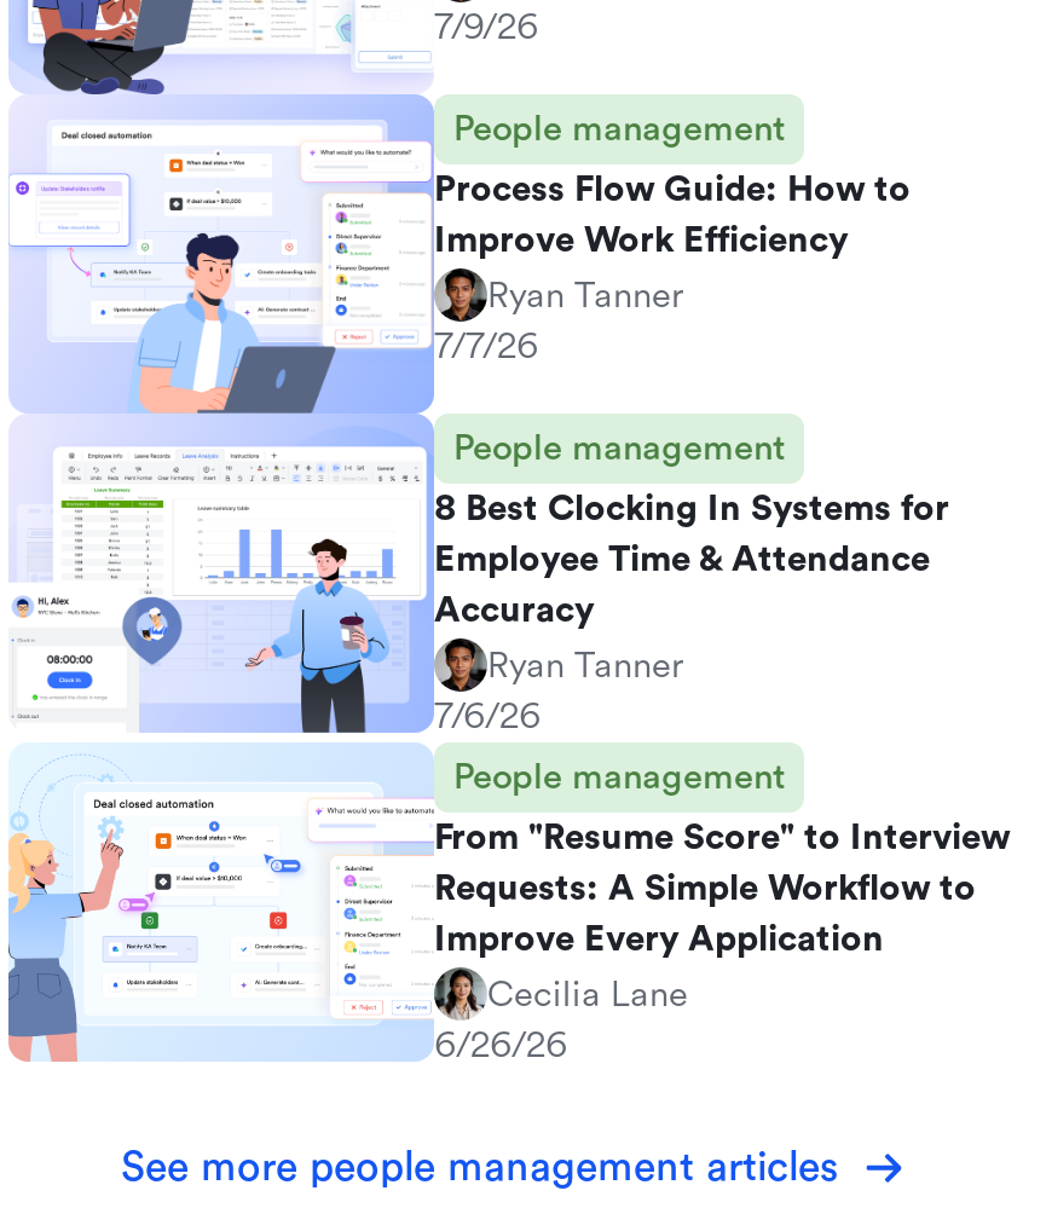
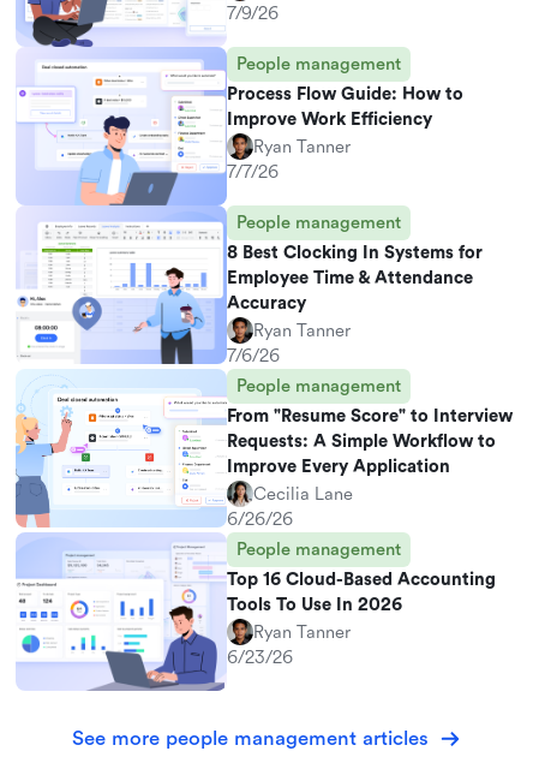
+ [image]
+ People management
+ Top 16 Cloud-Based Accounting
+ Tools To Use In 2026
+ Ryan Tanner
+ 6/23/26
